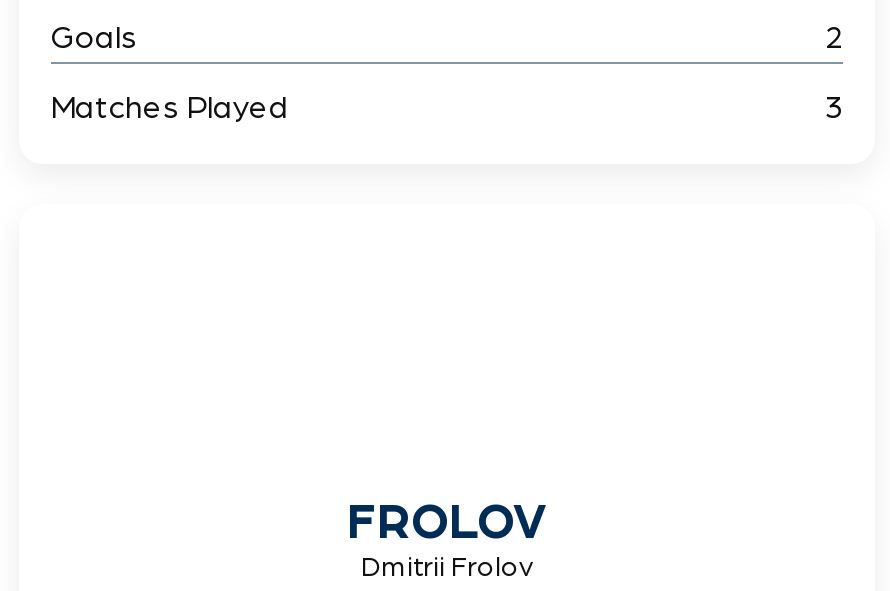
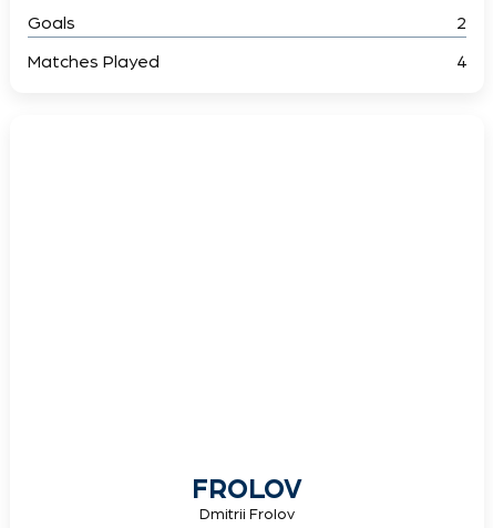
- 3
+ 4
